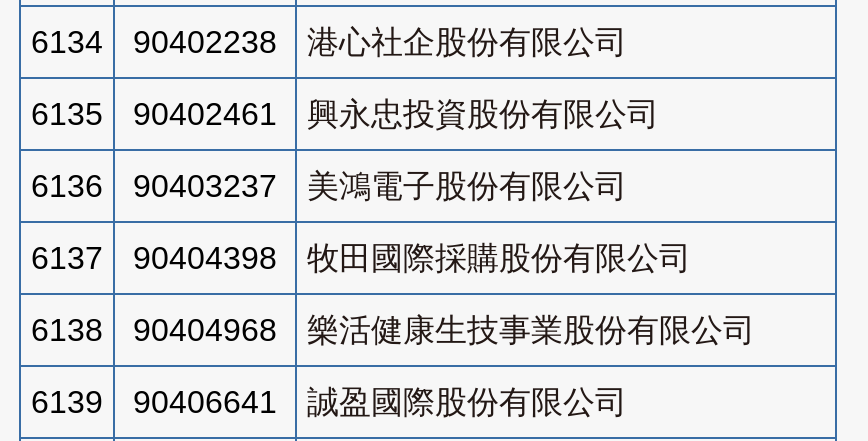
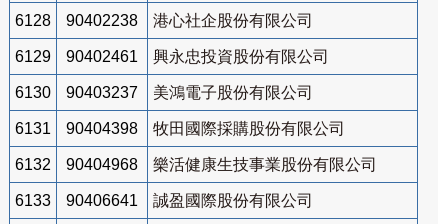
- 6134 90402238 港心社企股份有限公司
+ 6128 90402238 港心社企股份有限公司

- 6135 90402461 興永忠投資股份有限公司
+ 6129 90402461 興永忠投資股份有限公司

- 6136 90403237 美鴻電子股份有限公司
+ 6130 90403237 美鴻電子股份有限公司

- 6137 90404398 牧田國際採購股份有限公司
+ 6131 90404398 牧田國際採購股份有限公司

- 6138 90404968 樂活健康生技事業股份有限公司
+ 6132 90404968 樂活健康生技事業股份有限公司

- 6139 90406641 誠盈國際股份有限公司
+ 6133 90406641 誠盈國際股份有限公司
